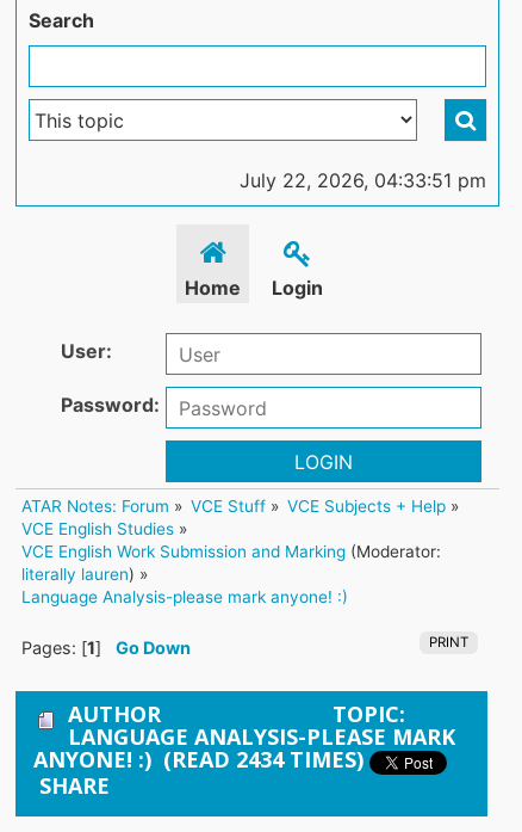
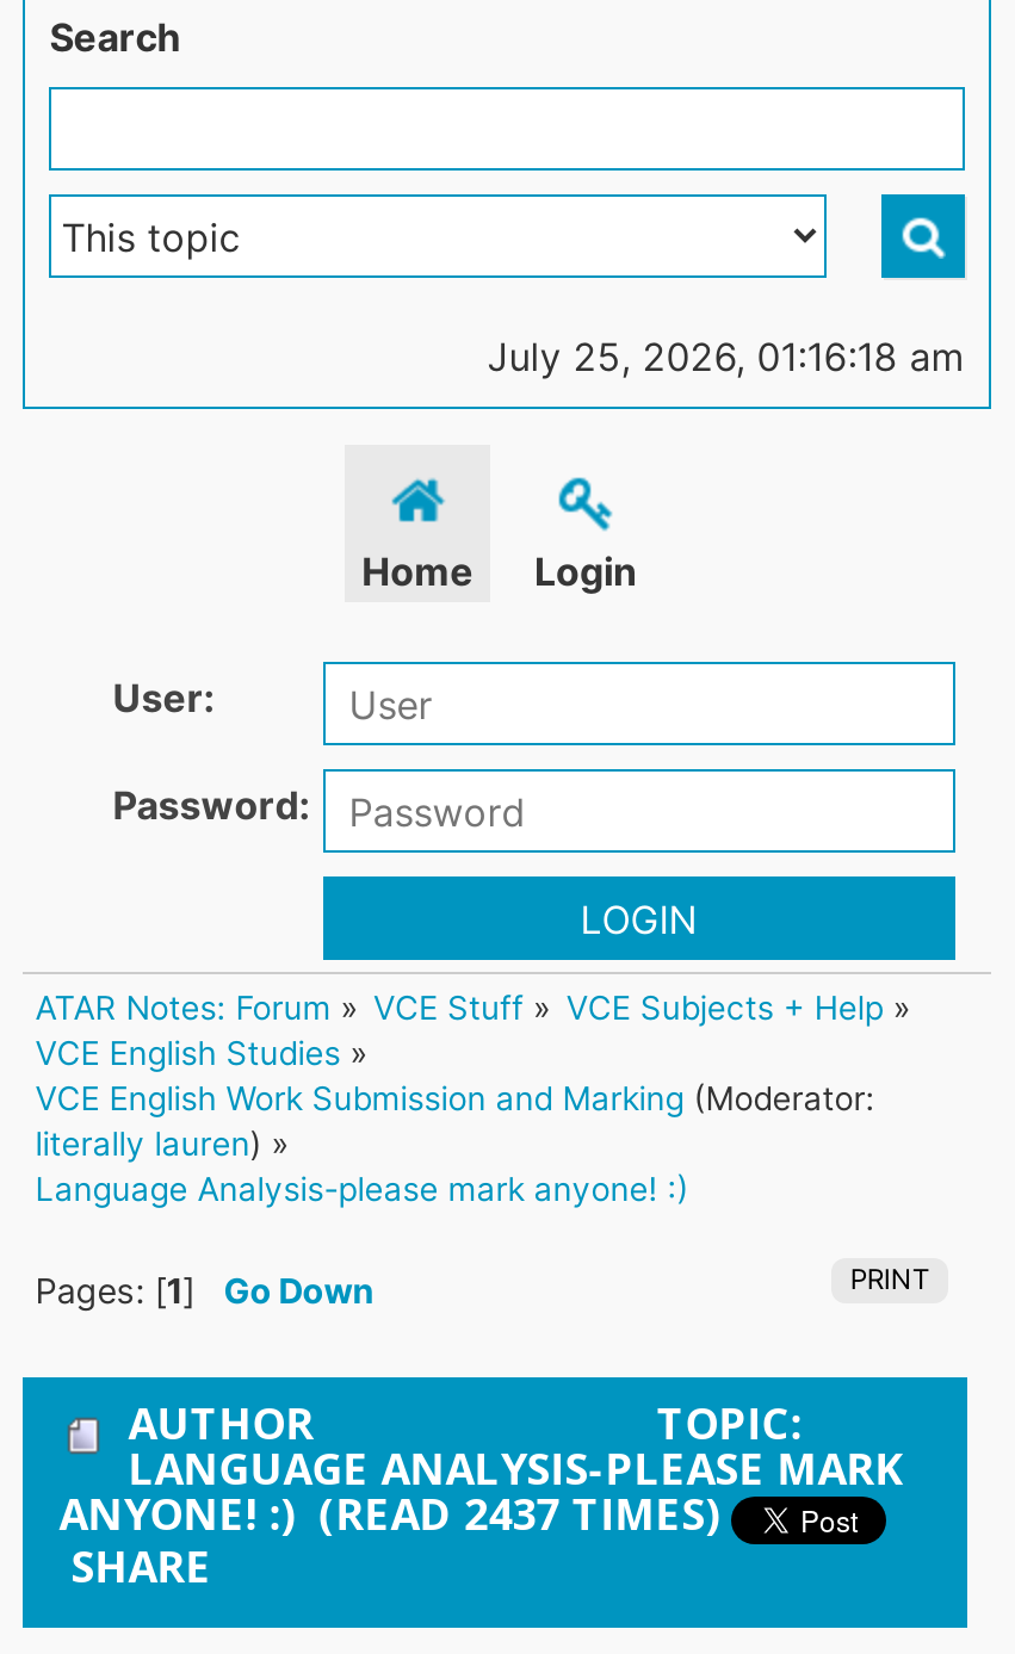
- July 22, 2026, 04:33:51 pm
+ July 25, 2026, 01:16:18 am

- ANYONE! :) (READ 2434 TIMES)
+ ANYONE! :) (READ 2437 TIMES)
